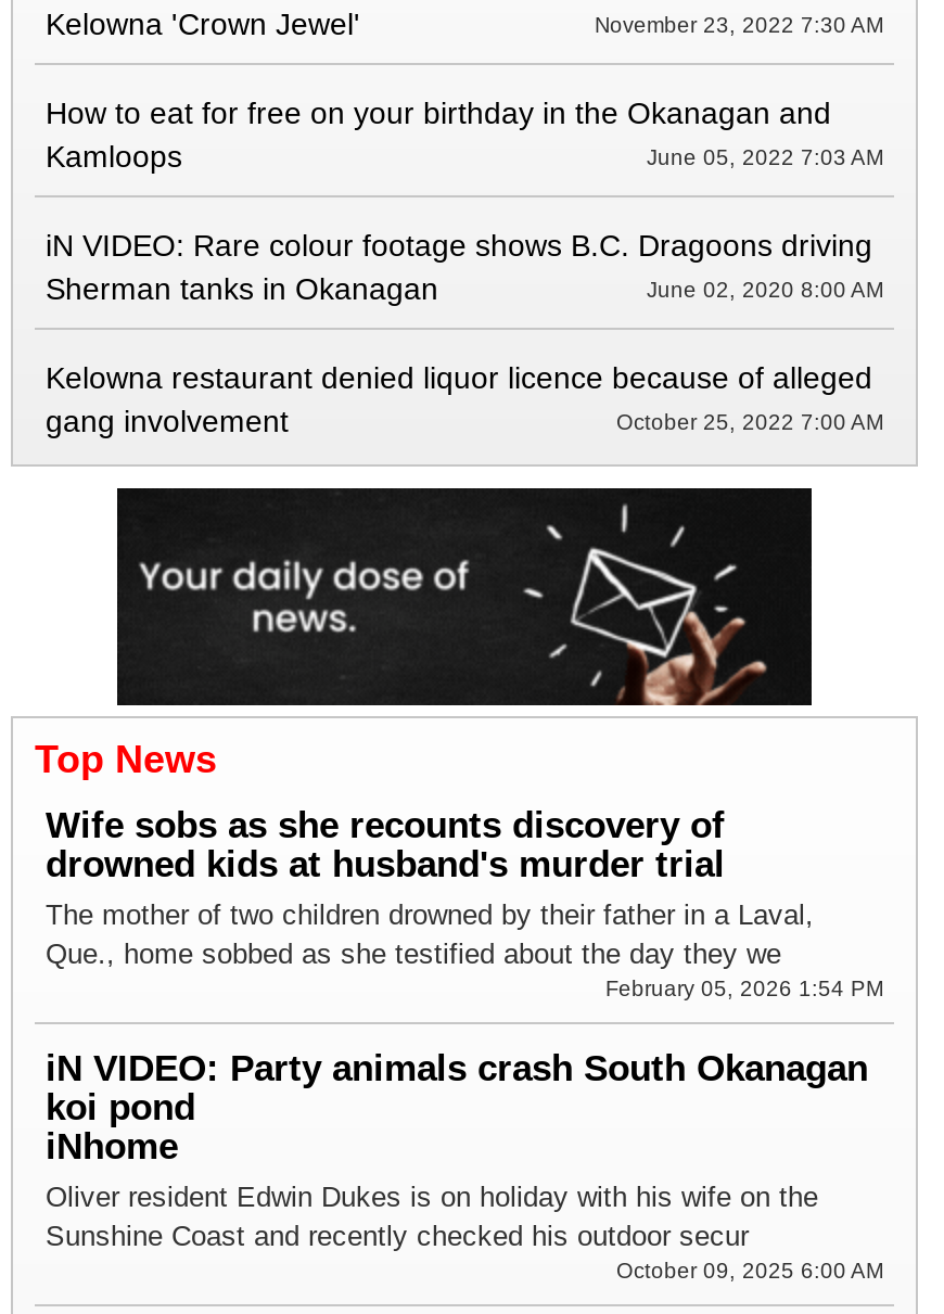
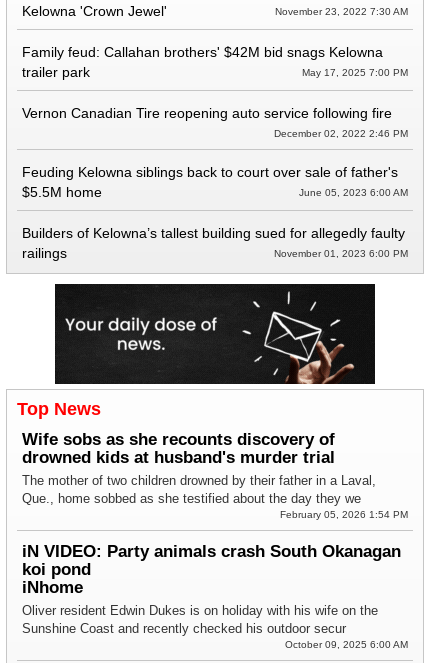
- How to eat for free on your birthday in the Okanagan and
- Kamloops
- June 05, 2022 7:03 AM
- iN VIDEO: Rare colour footage shows B.C. Dragoons driving
- Sherman tanks in Okanagan
- June 02, 2020 8:00 AM
- Kelowna restaurant denied liquor licence because of alleged
- gang involvement
- October 25, 2022 7:00 AM
+ Family feud: Callahan brothers' $42M bid snags Kelowna
+ trailer park
+ May 17, 2025 7:00 PM
+ Vernon Canadian Tire reopening auto service following fire
+ December 02, 2022 2:46 PM
+ Feuding Kelowna siblings back to court over sale of father's
+ $5.5M home
+ June 05, 2023 6:00 AM
+ Builders of Kelowna’s tallest building sued for allegedly faulty
+ railings
+ November 01, 2023 6:00 PM
